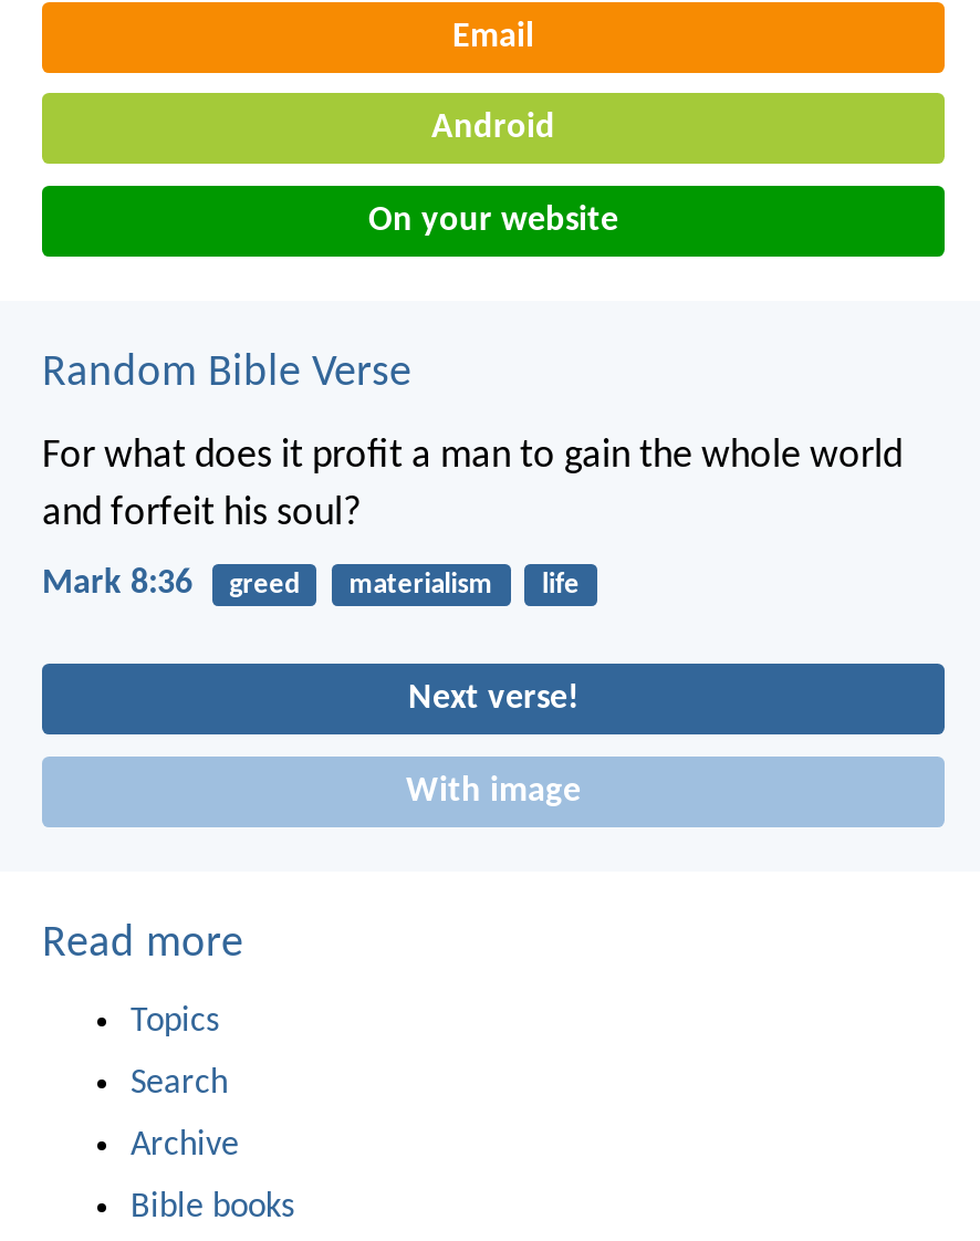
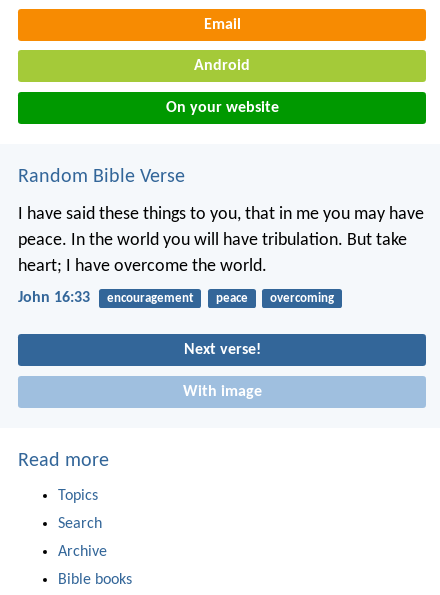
- For what does it profit a man to gain the whole world
- and forfeit his soul?
+ I have said these things to you, that in me you may have
+ peace. In the world you will have tribulation. But take
+ heart; I have overcome the world.

- Mark 8:36
- greed
- materialism
- life
+ John 16:33
+ encouragement
+ peace
+ overcoming
